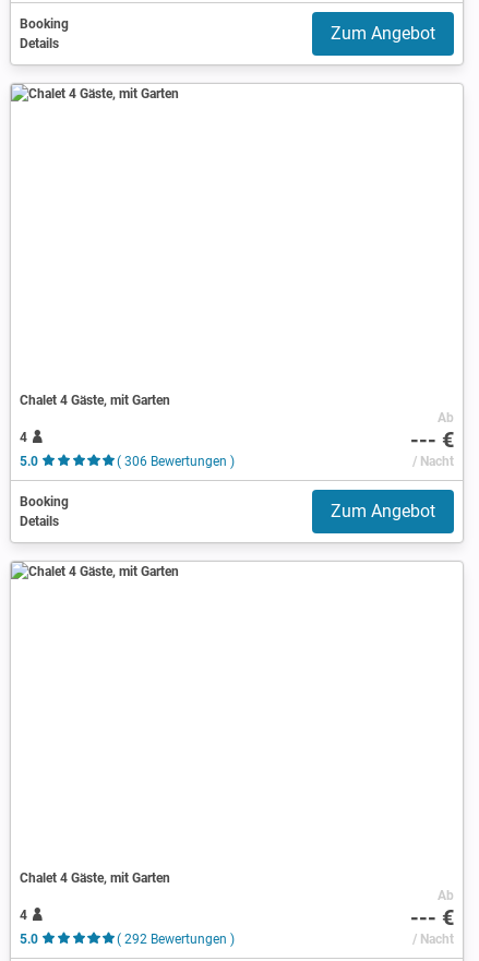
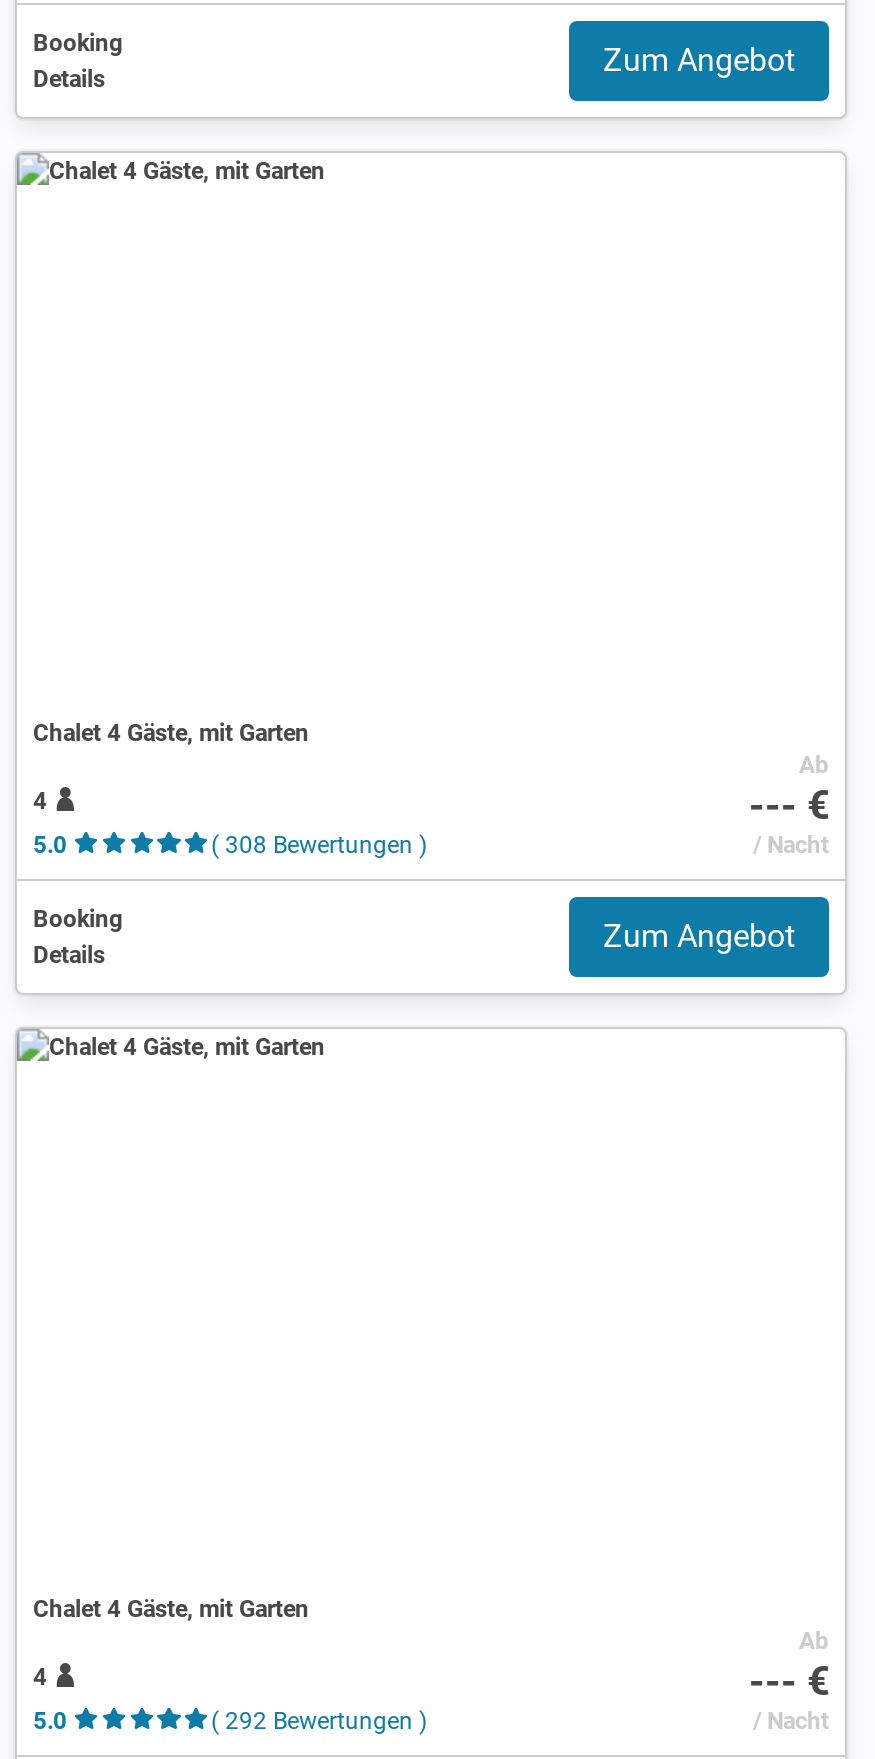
- ( 306 Bewertungen )
+ ( 308 Bewertungen )
